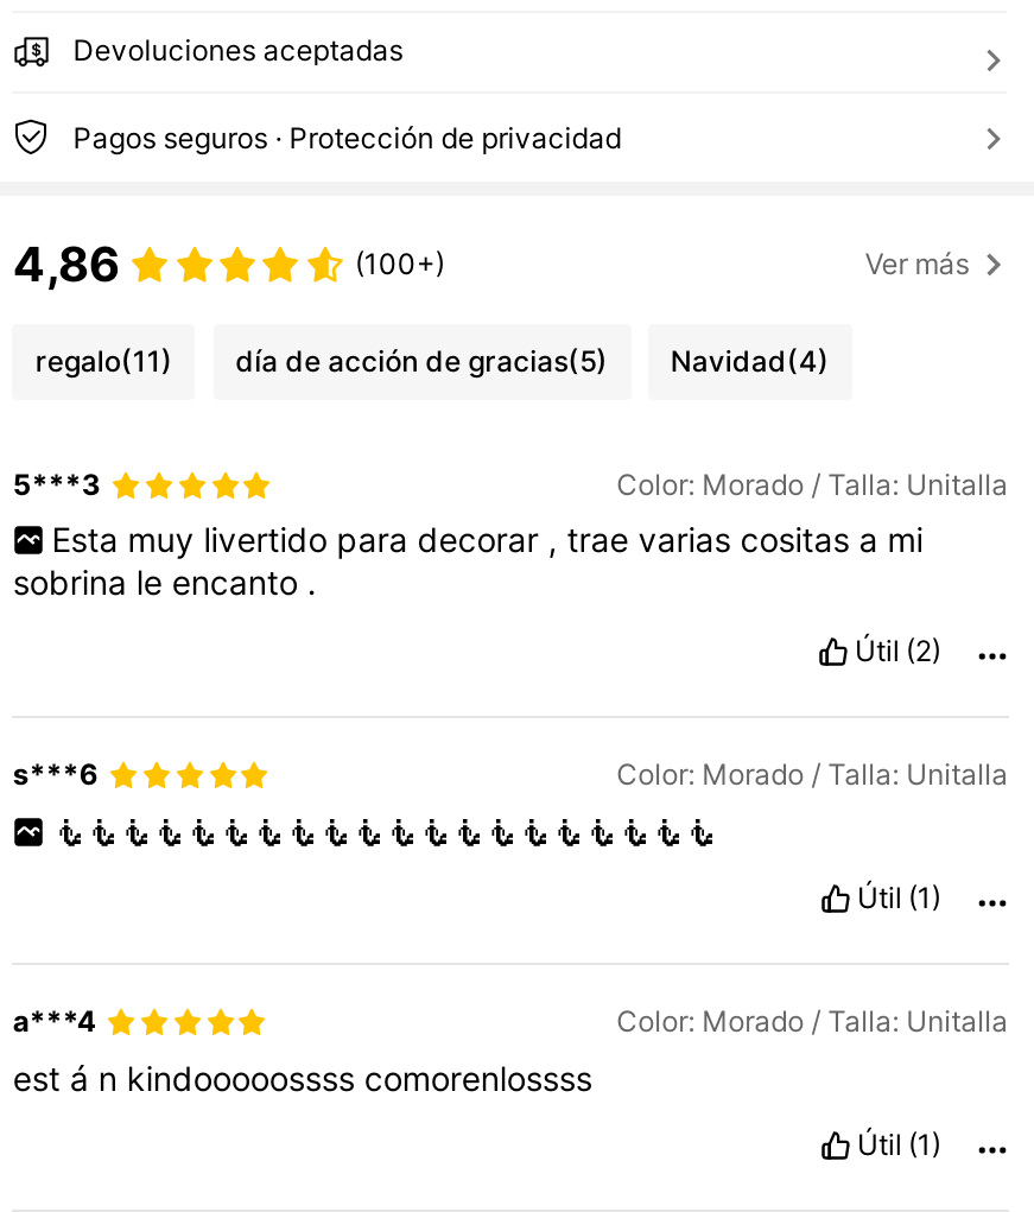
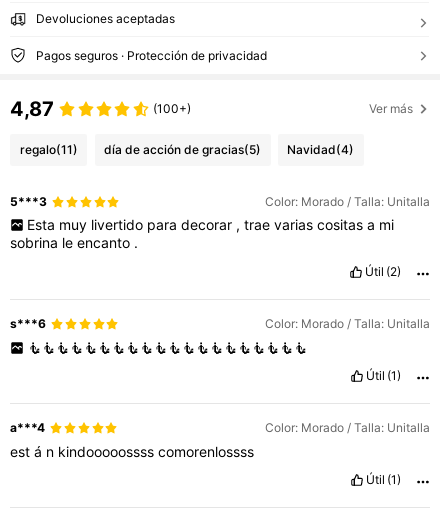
- 4,86
+ 4,87
